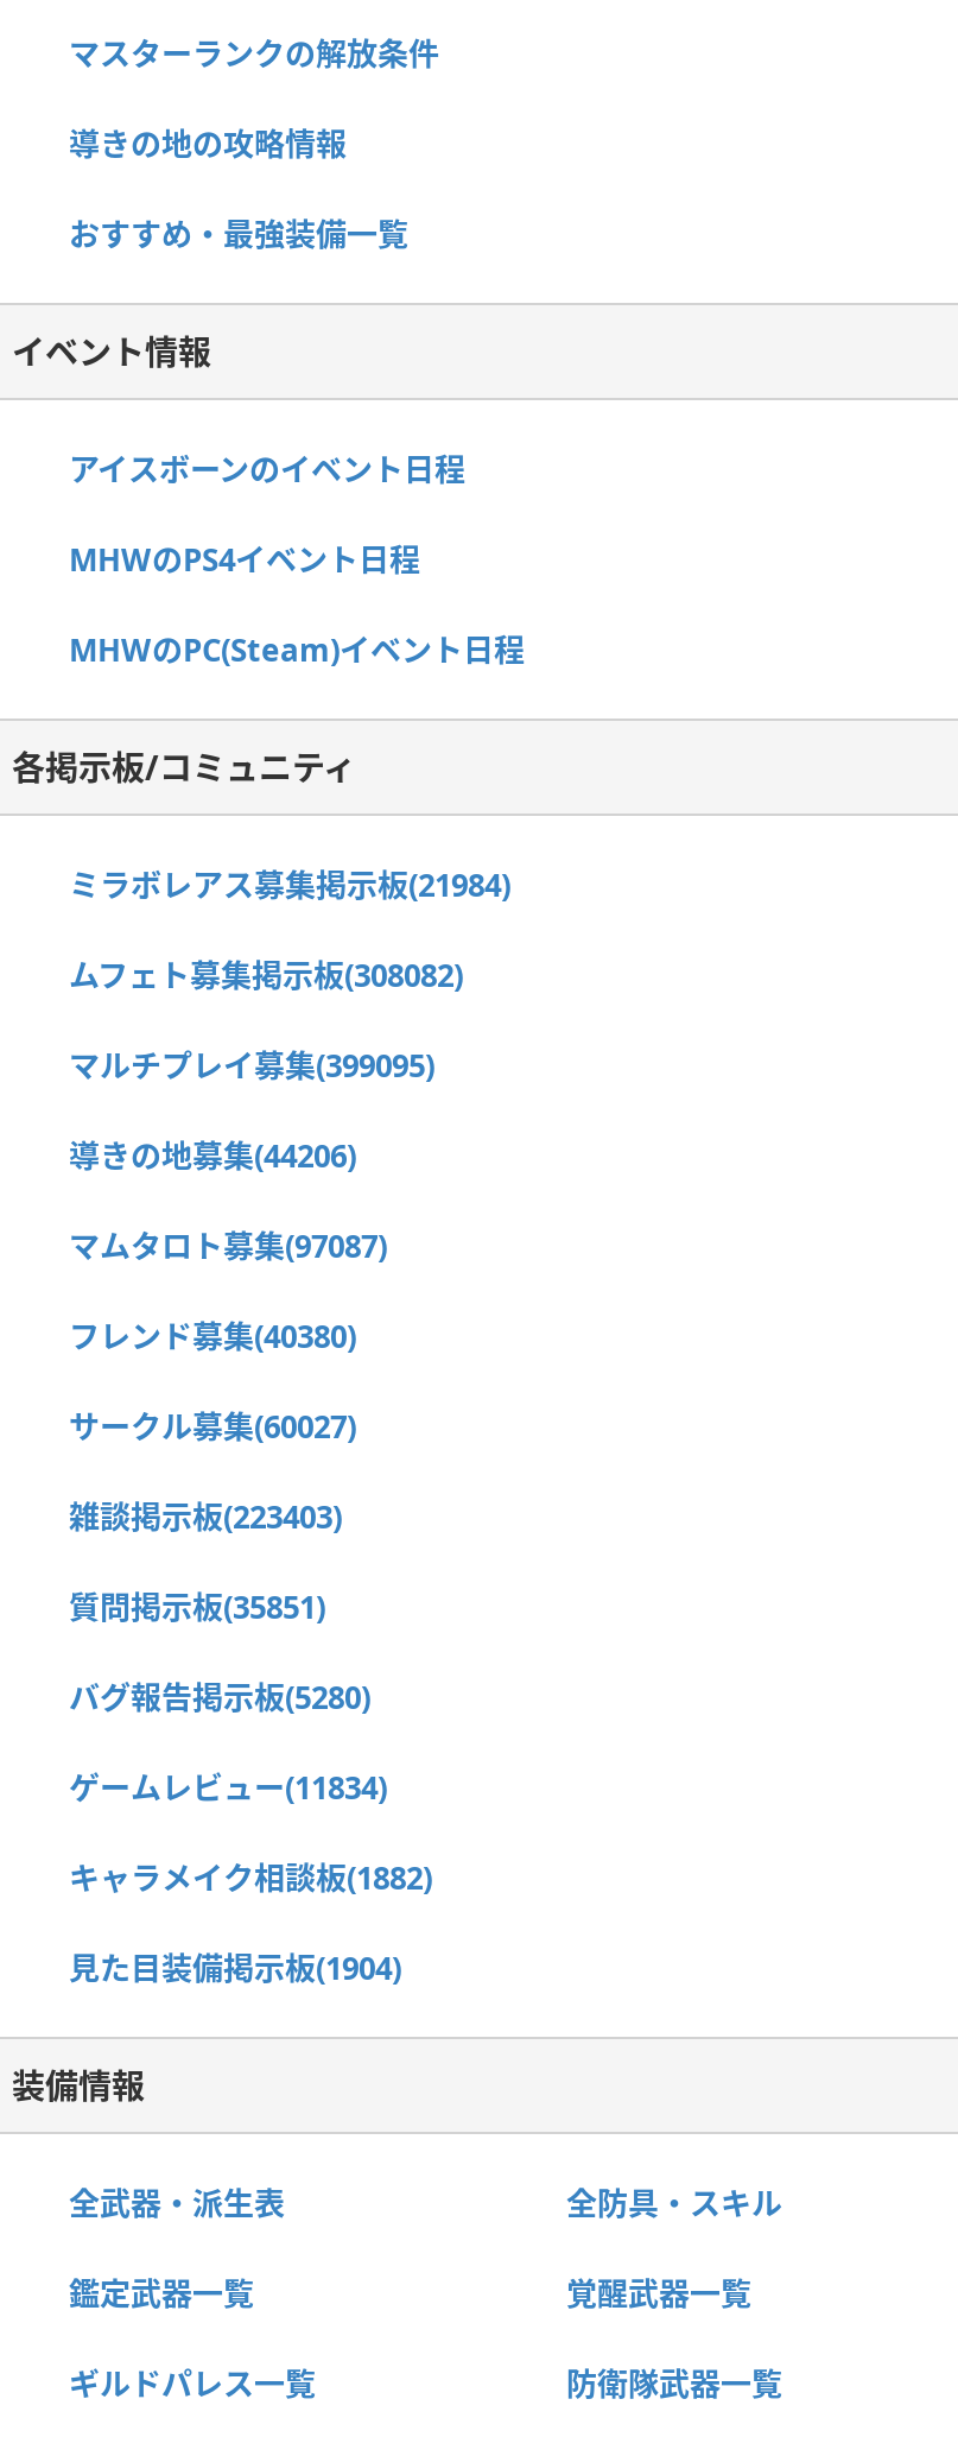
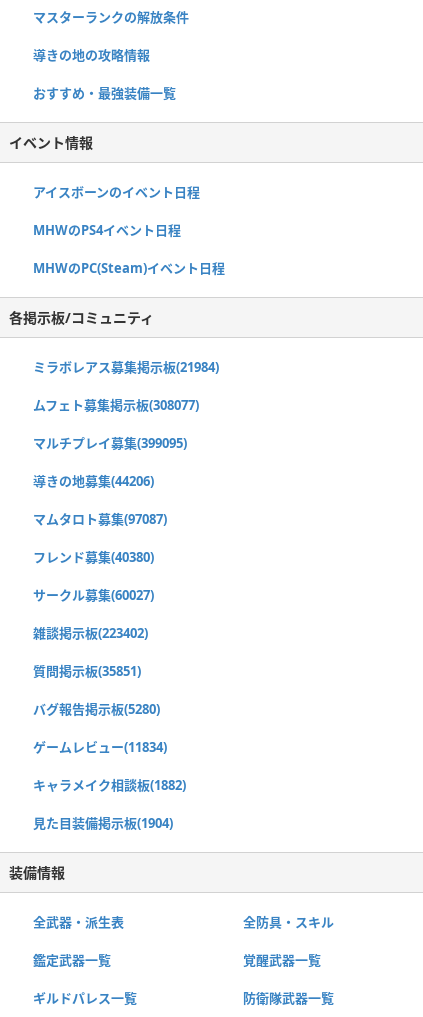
- ムフェト募集掲示板(308082)
+ ムフェト募集掲示板(308077)

- 雑談掲示板(223403)
+ 雑談掲示板(223402)
